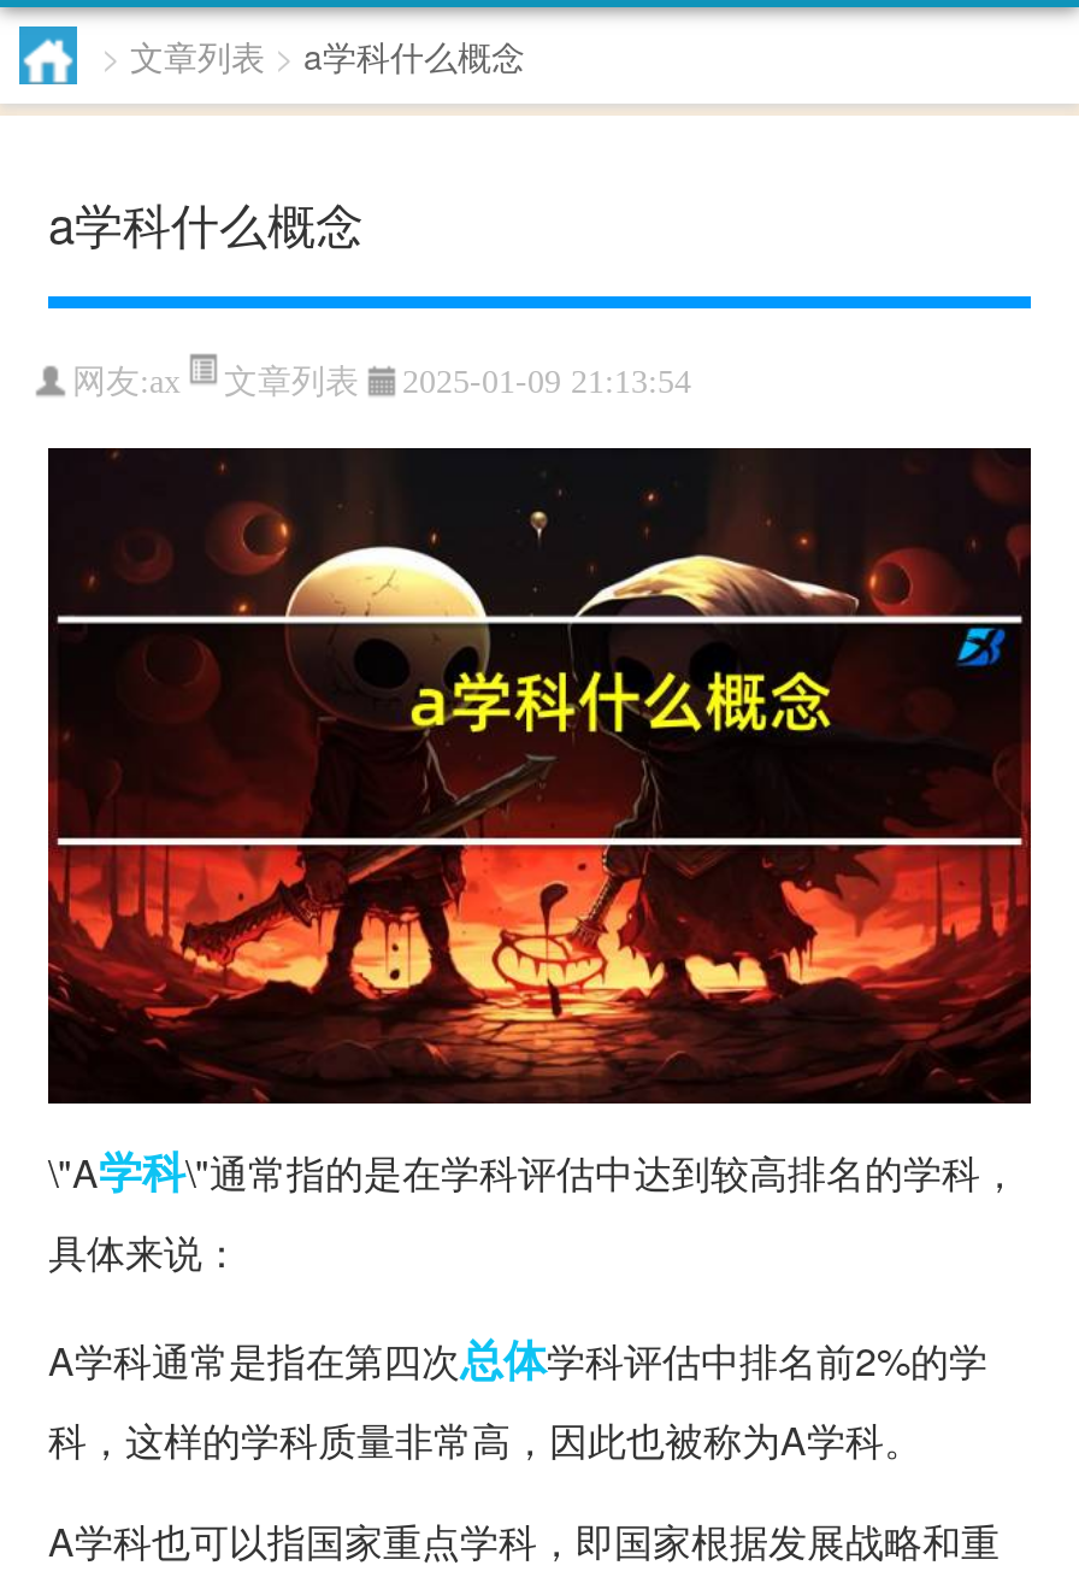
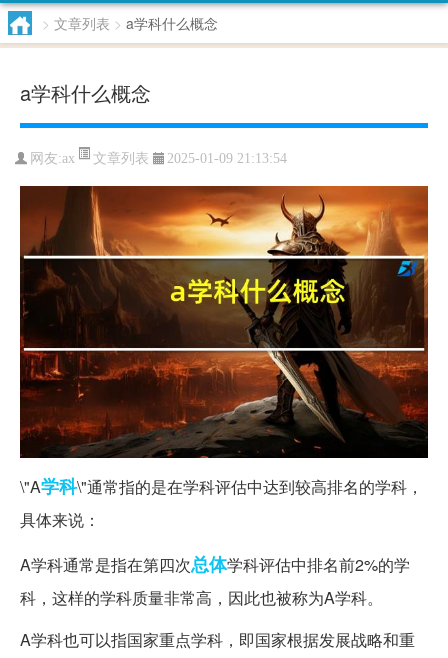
- [image]
+ [image]
